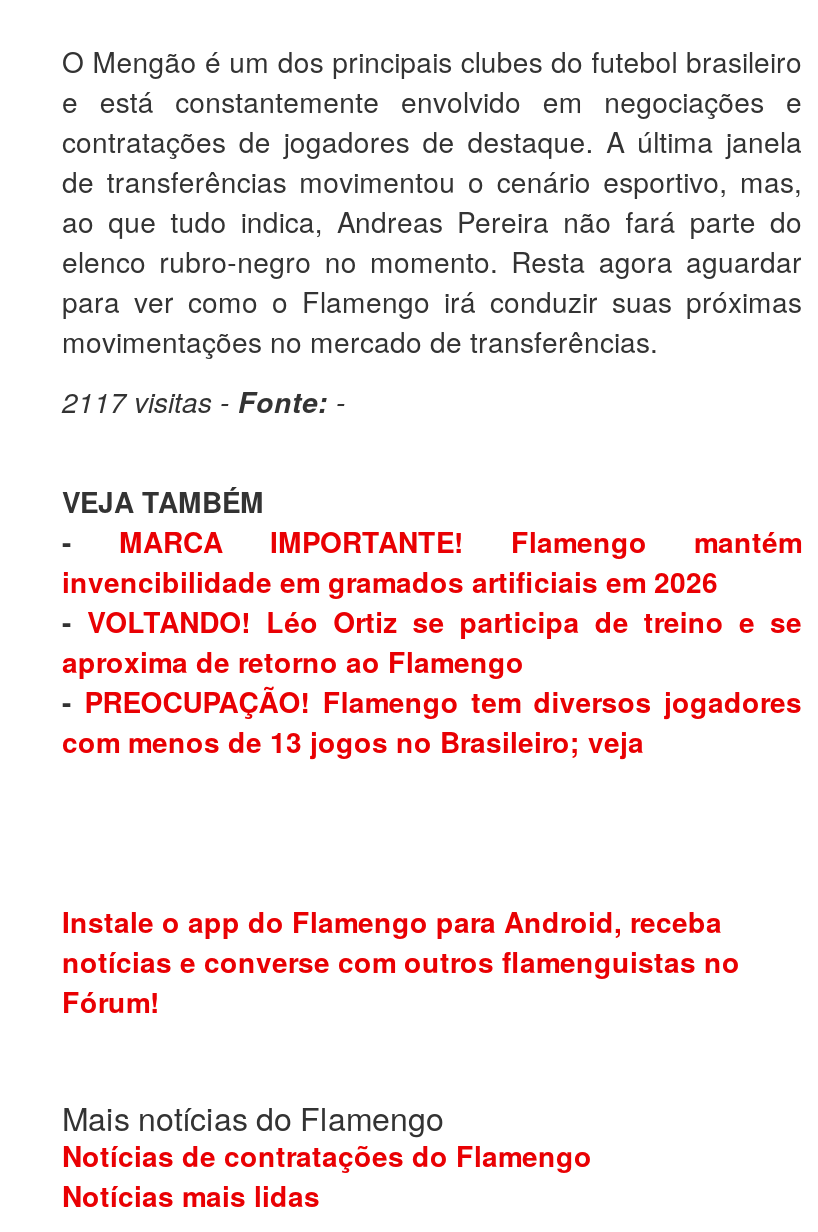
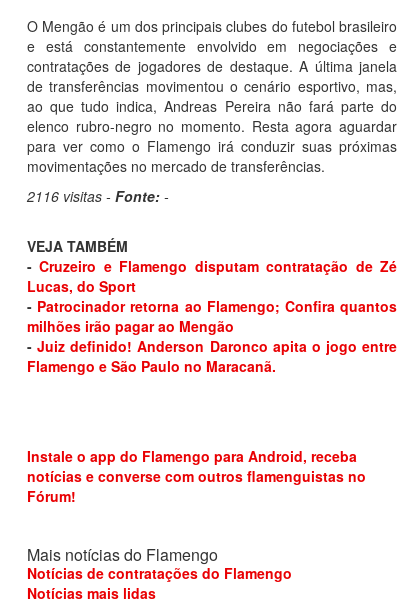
- 2117 visitas - Fonte: -
+ 2116 visitas - Fonte: -

- - MARCA IMPORTANTE! Flamengo mantém
- invencibilidade em gramados artificiais em 2026
- - VOLTANDO! Léo Ortiz se participa de treino e se
- aproxima de retorno ao Flamengo
- - PREOCUPAÇÃO! Flamengo tem diversos jogadores
- com menos de 13 jogos no Brasileiro; veja
+ - Cruzeiro e Flamengo disputam contratação de Zé
+ Lucas, do Sport
+ - Patrocinador retorna ao Flamengo; Confira quantos
+ milhões irão pagar ao Mengão
+ - Juiz definido! Anderson Daronco apita o jogo entre
+ Flamengo e São Paulo no Maracanã.
